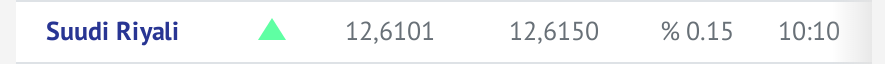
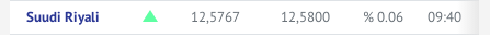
- 12,6101
+ 12,5767

- 12,6150
+ 12,5800

- % 0.15
+ % 0.06

- 10:10
+ 09:40
